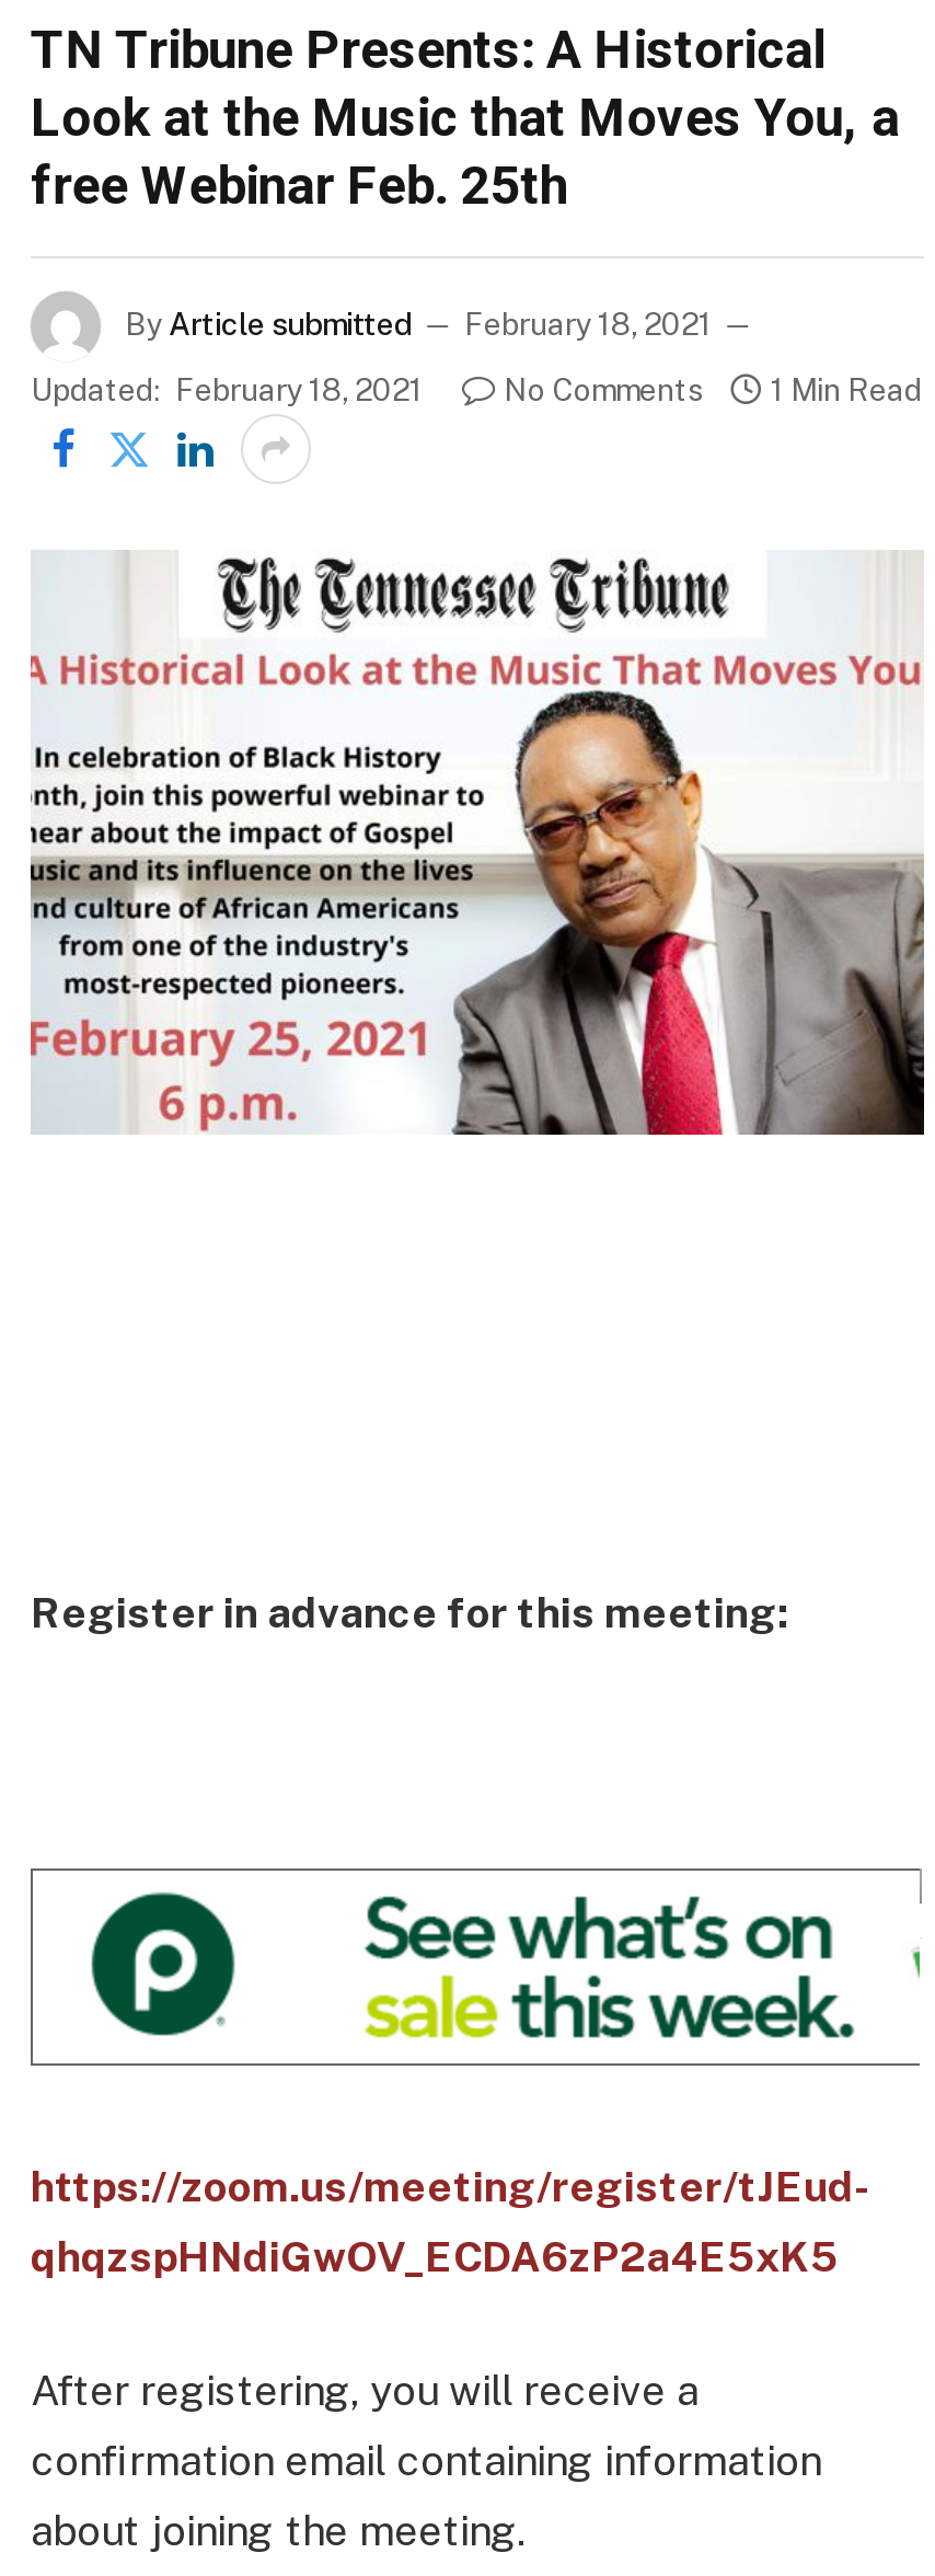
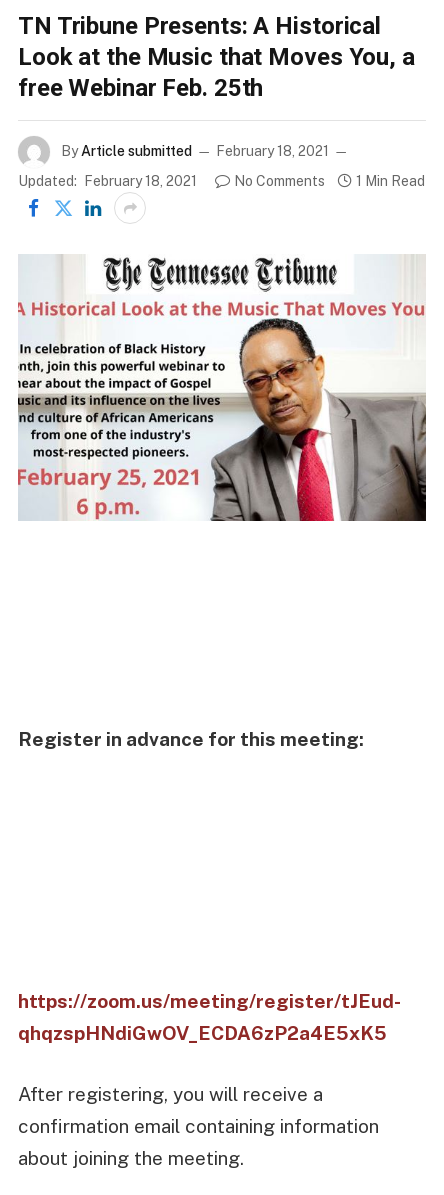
- [image]
